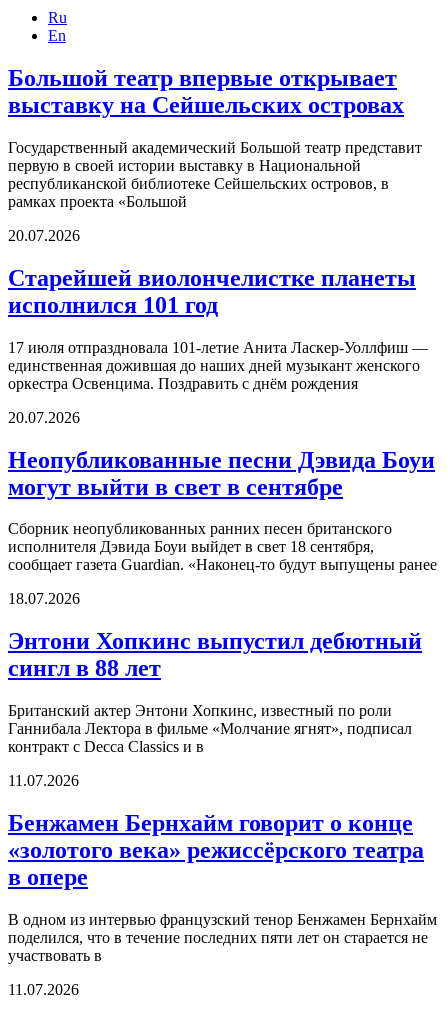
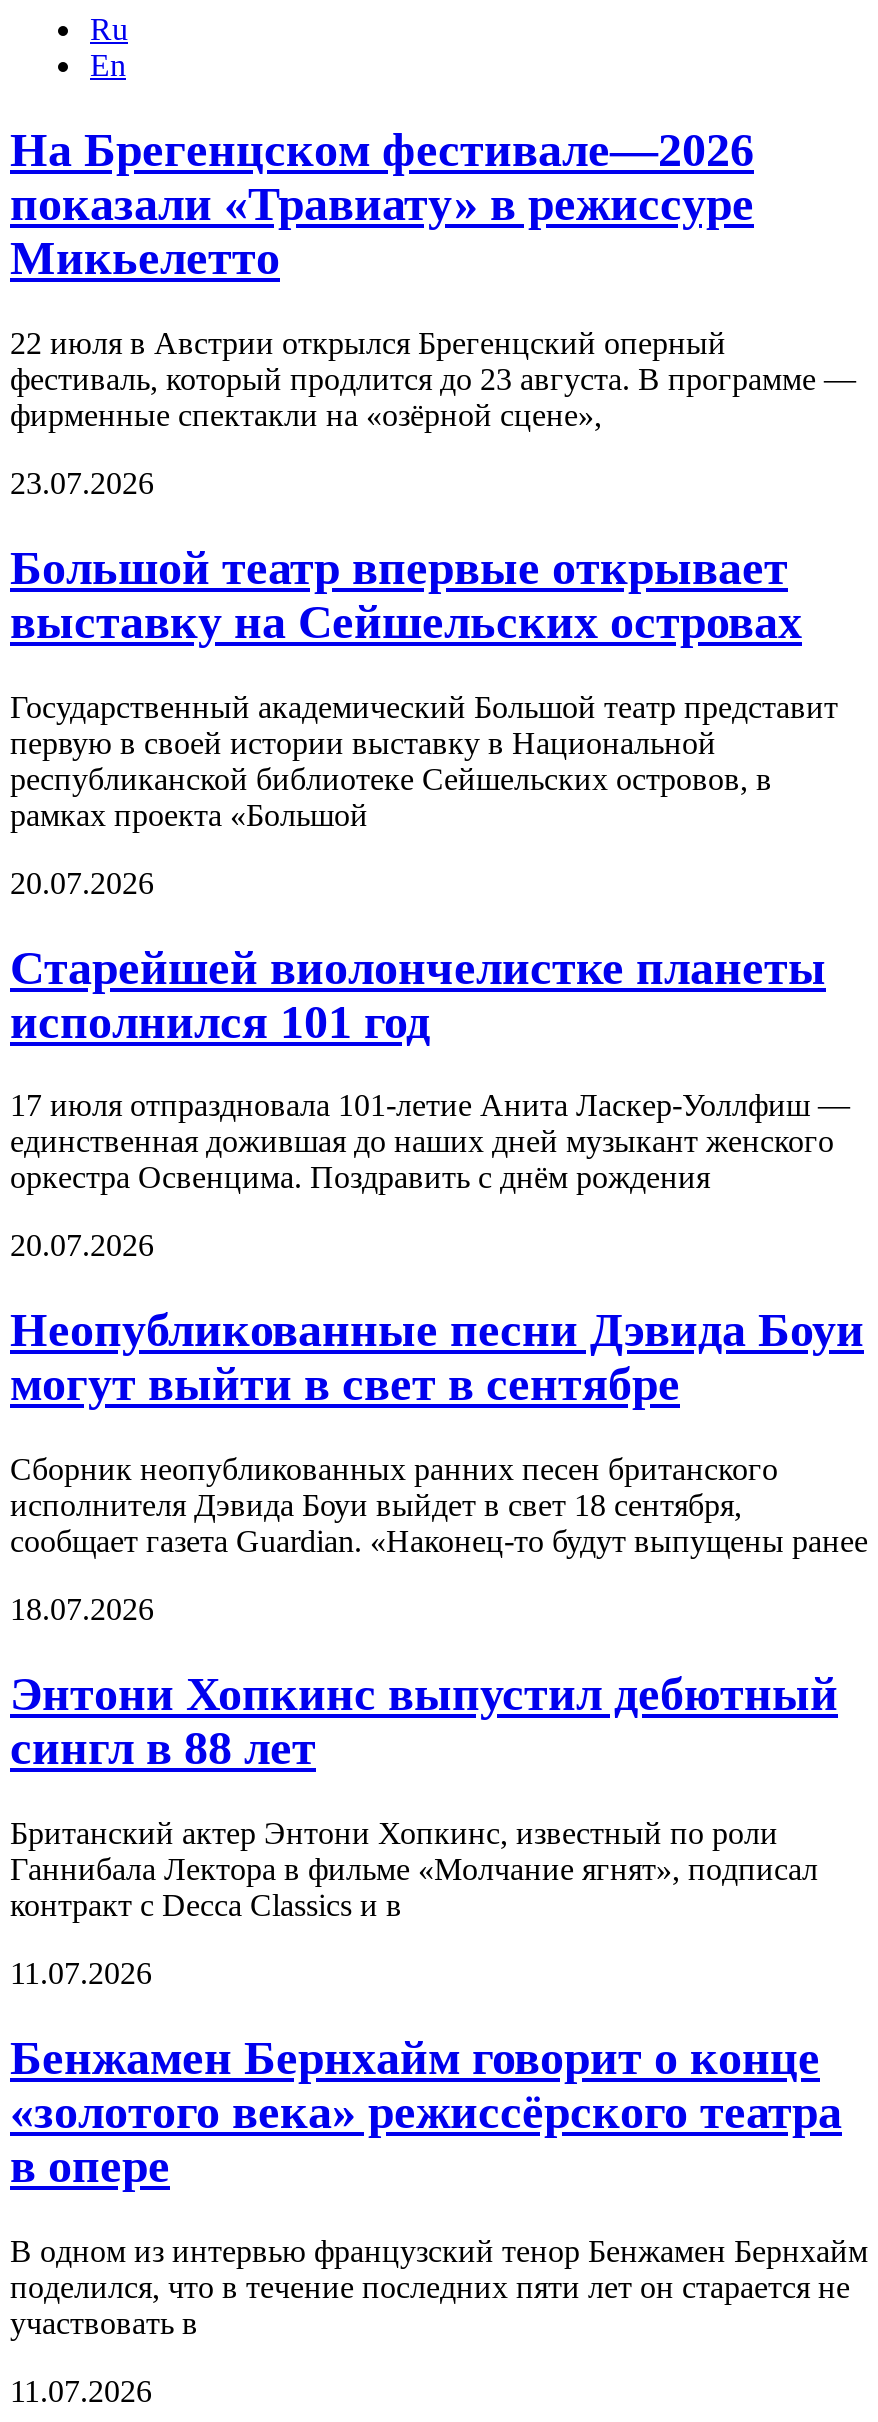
+ На Брегенцском фестивале—2026
+ показали «Травиату» в режиссуре
+ Микьелетто
+ 22 июля в Австрии открылся Брегенцский оперный
+ фестиваль, который продлится до 23 августа. В программе —
+ фирменные спектакли на «озёрной сцене»,
+ 23.07.2026
